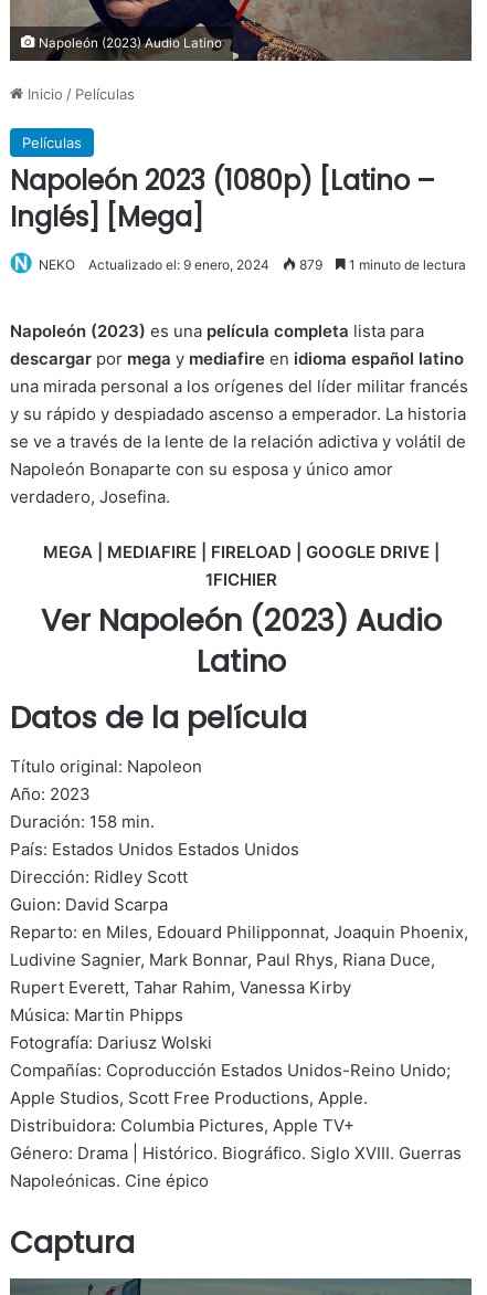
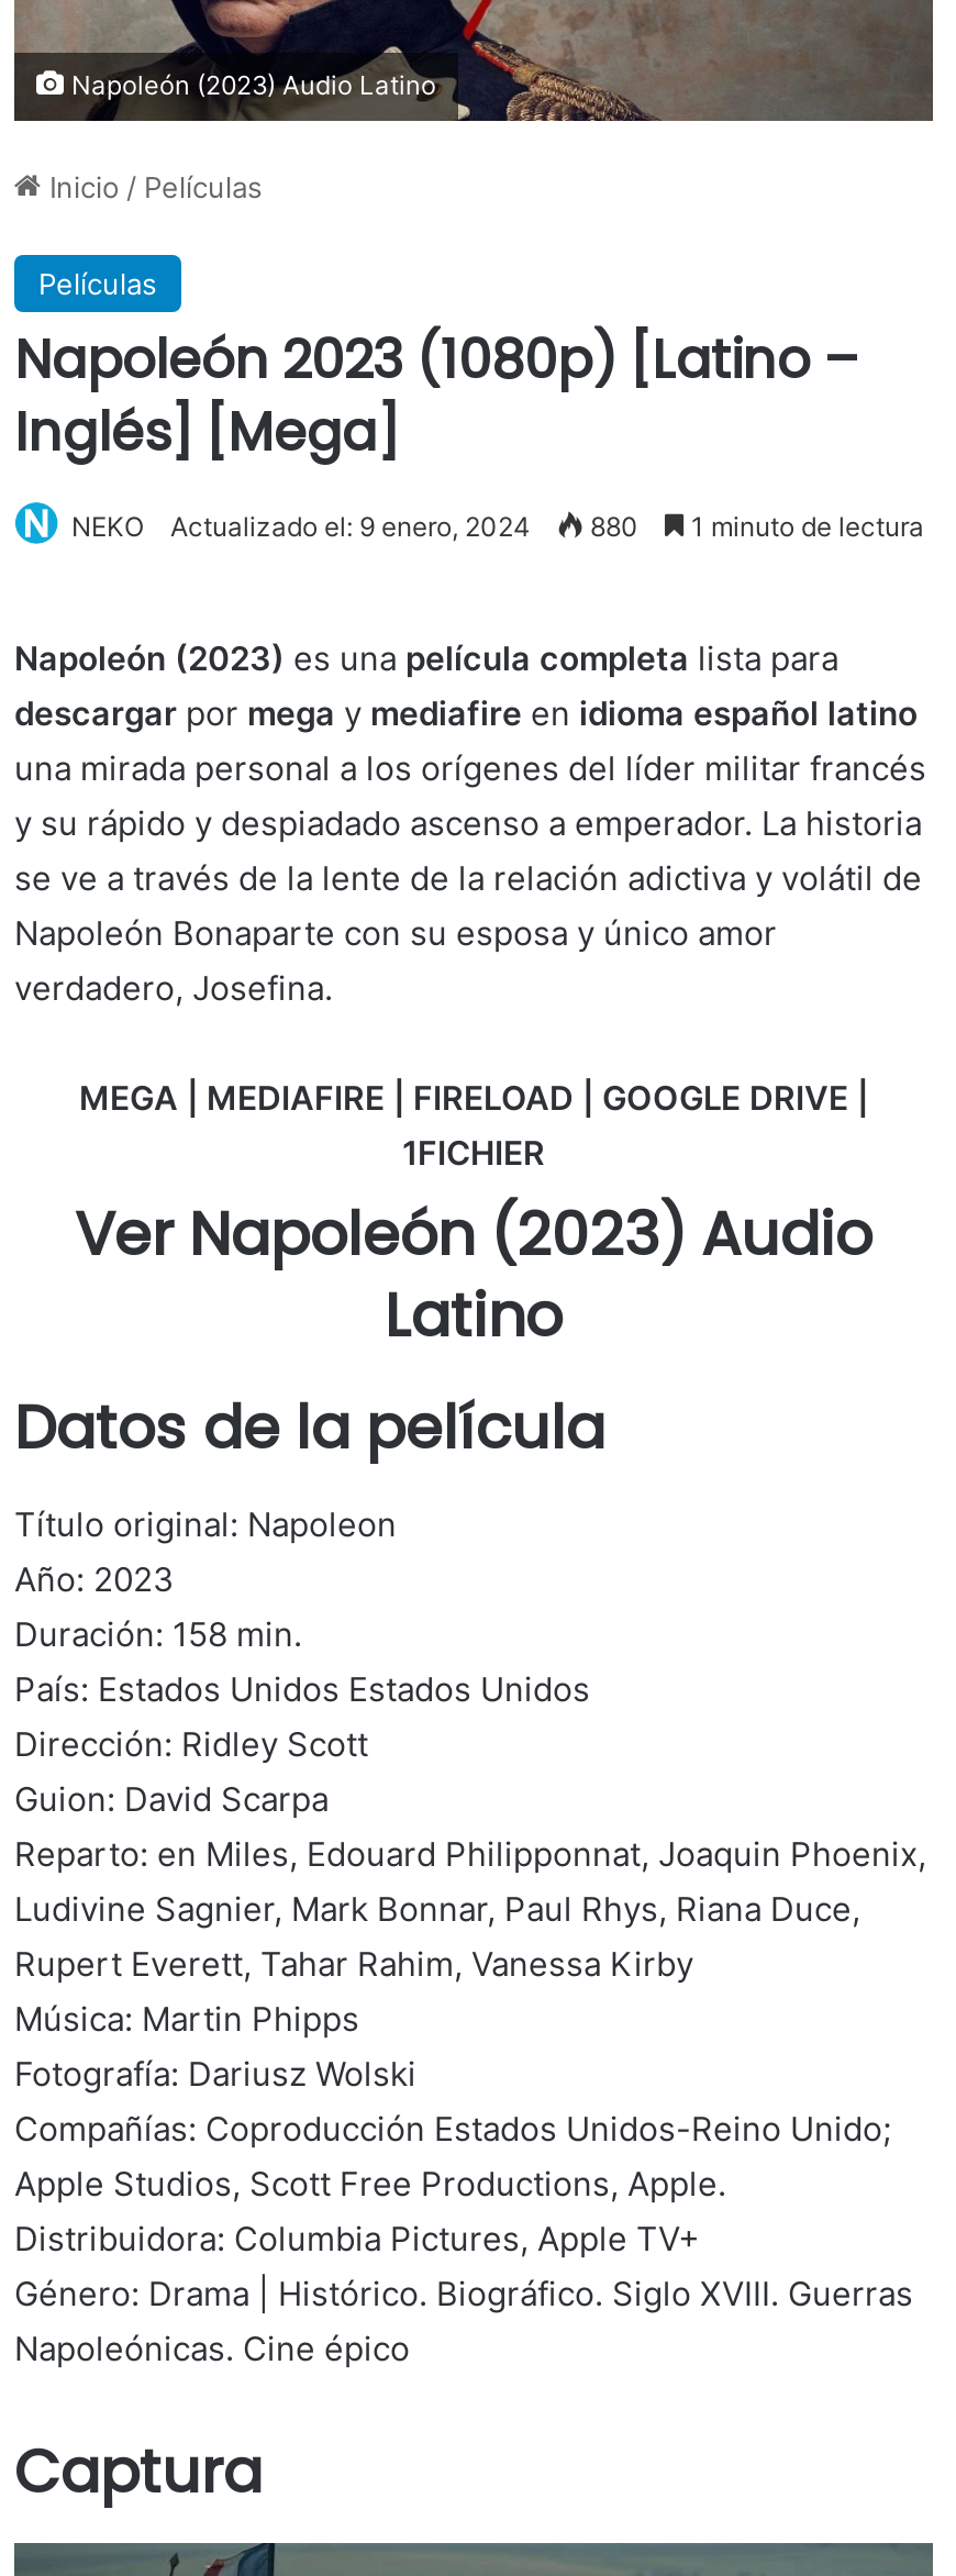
- NEKO Actualizado el: 9 enero, 2024 879 1 minuto de lectura
+ NEKO Actualizado el: 9 enero, 2024 880 1 minuto de lectura
